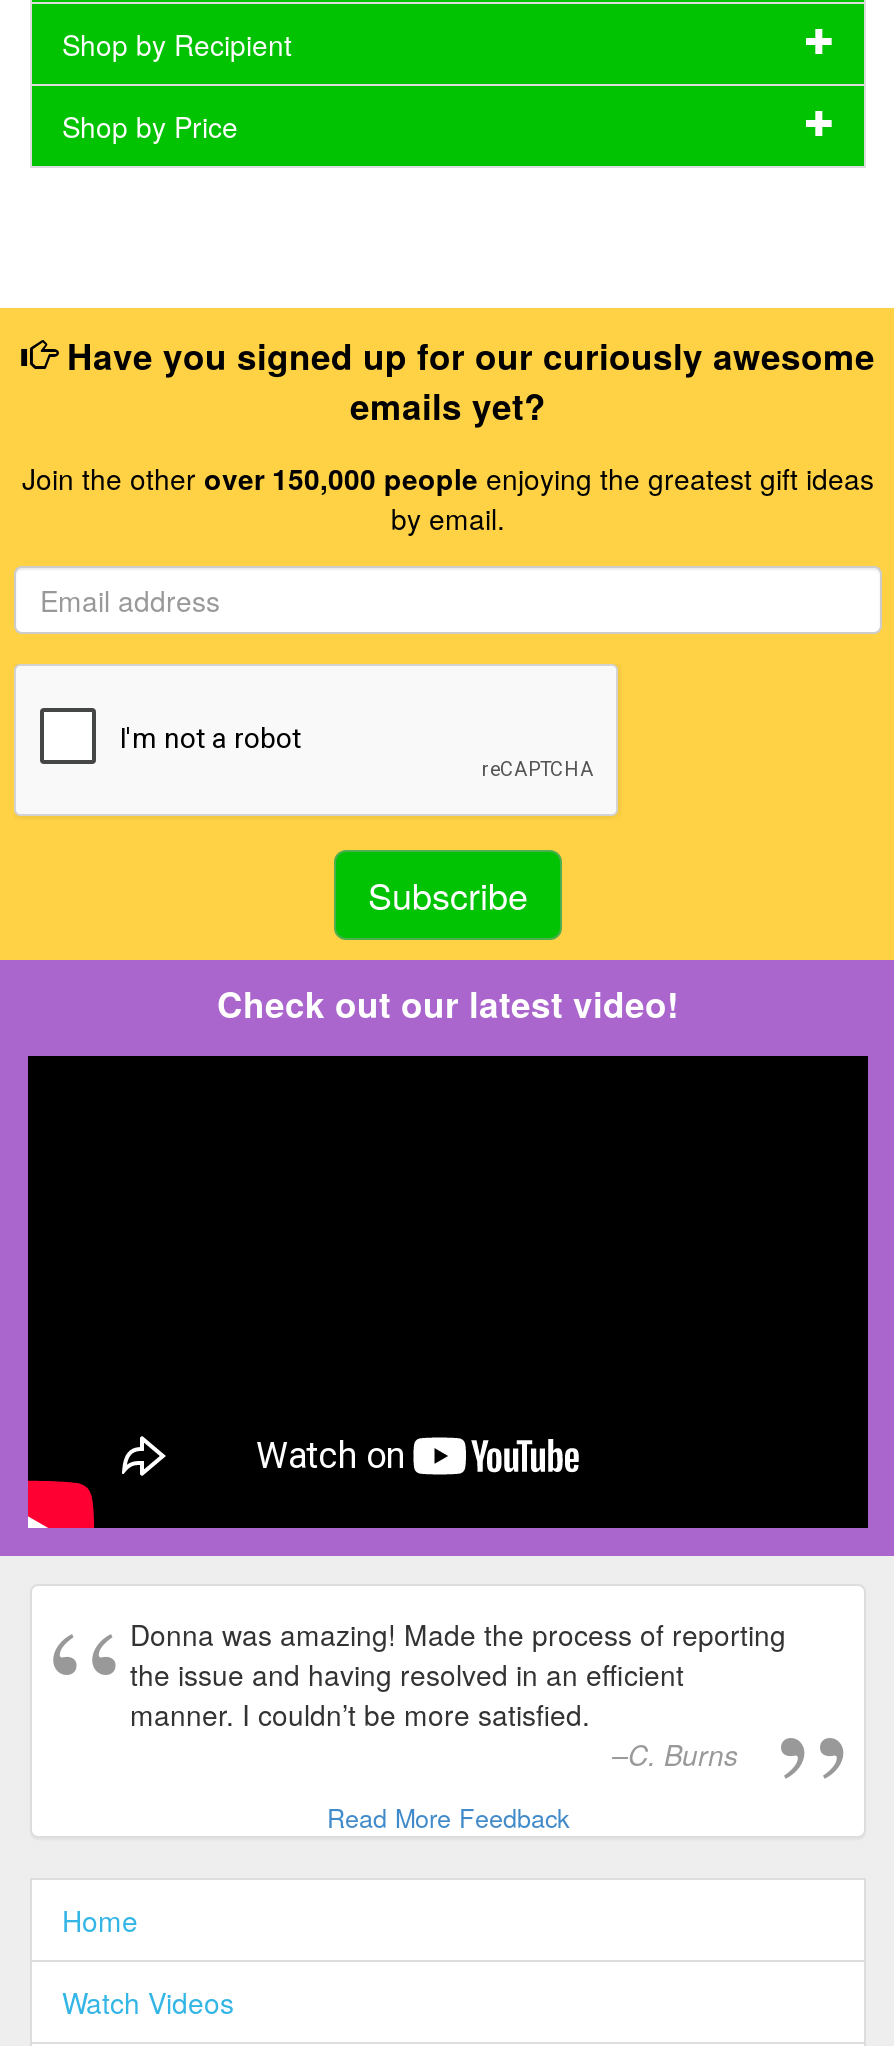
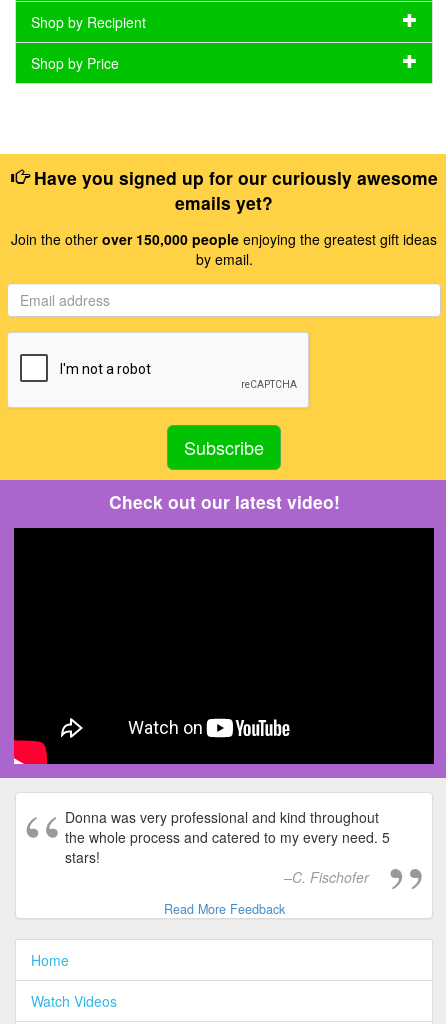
- Donna was amazing! Made the process of reporting
- the issue and having resolved in an efficient
- manner. I couldn’t be more satisfied.
- C. Burns
+ Donna was very professional and kind throughout
+ the whole process and catered to my every need. 5
+ stars!
+ C. Fischofer
